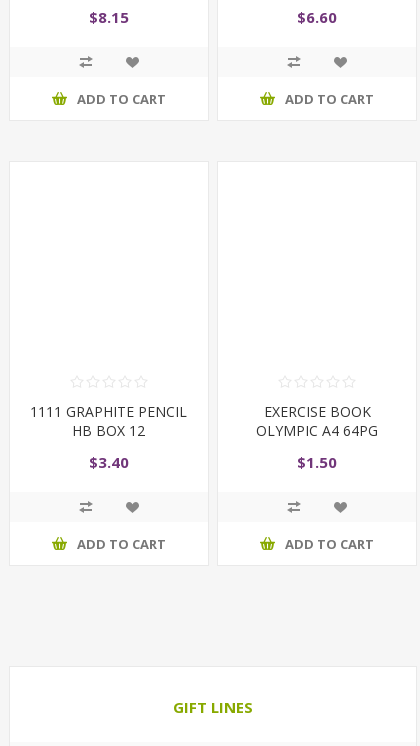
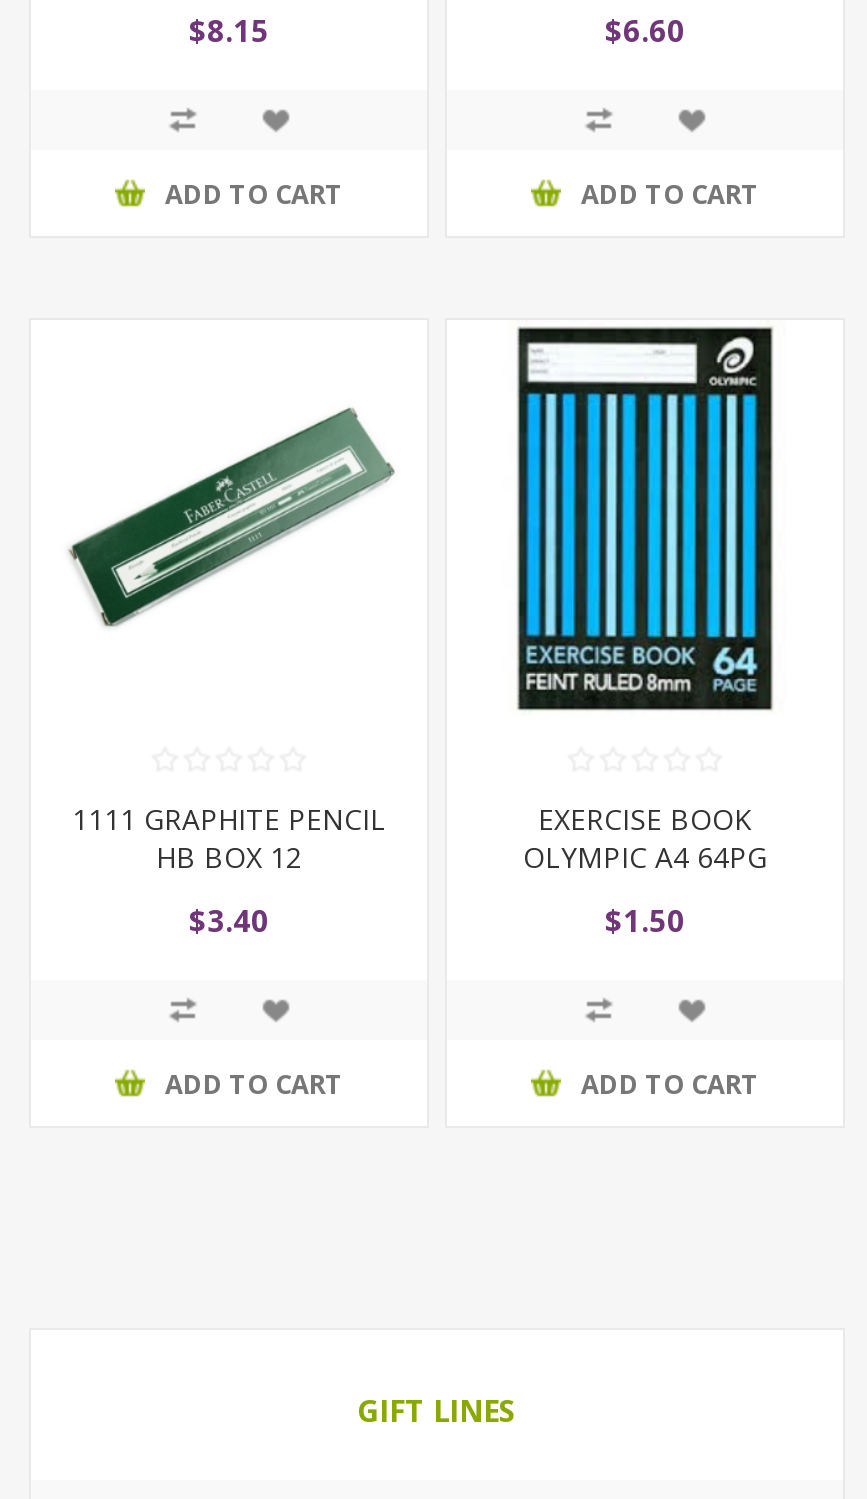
+ [image]

+ [image]
